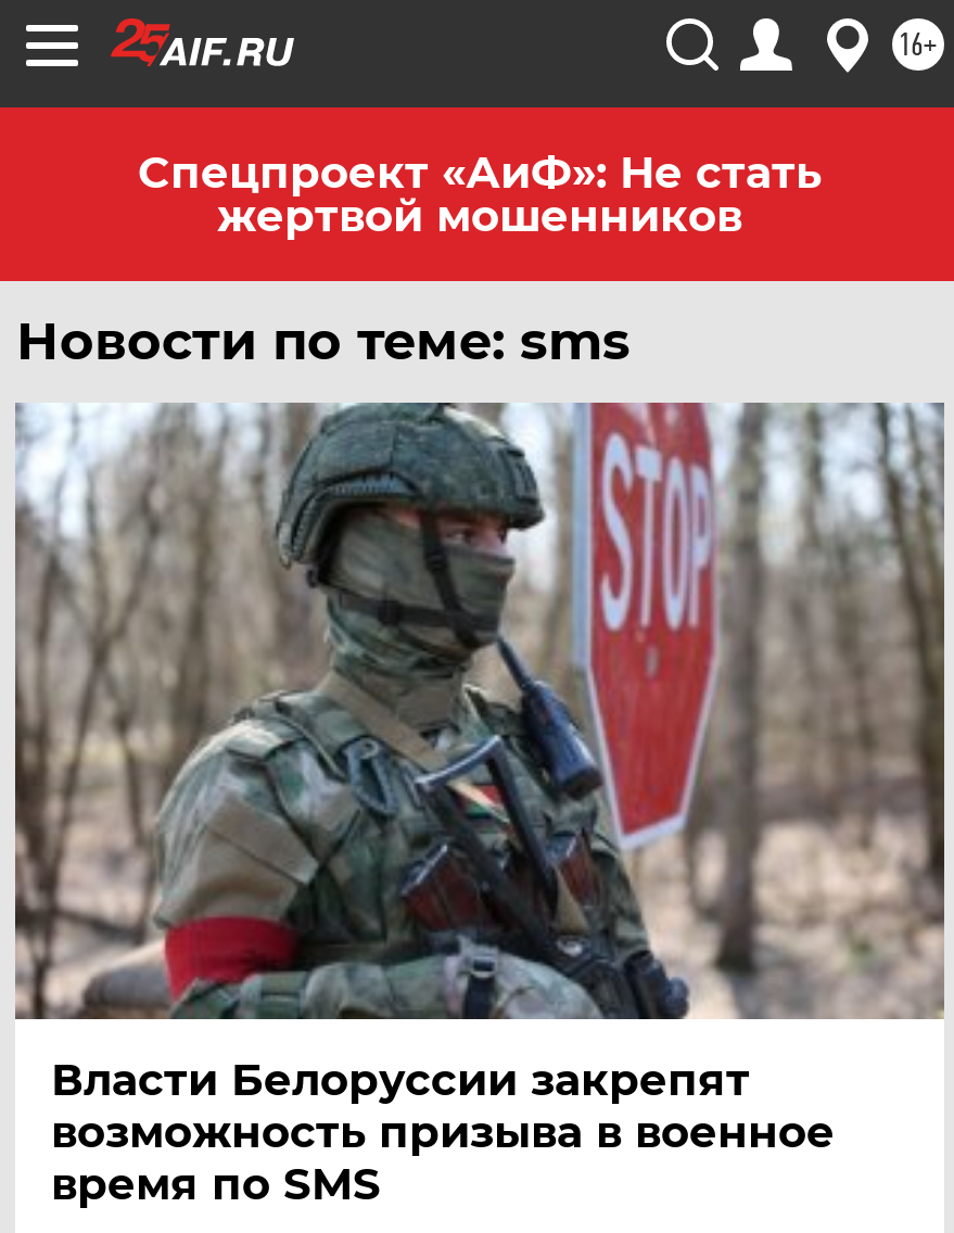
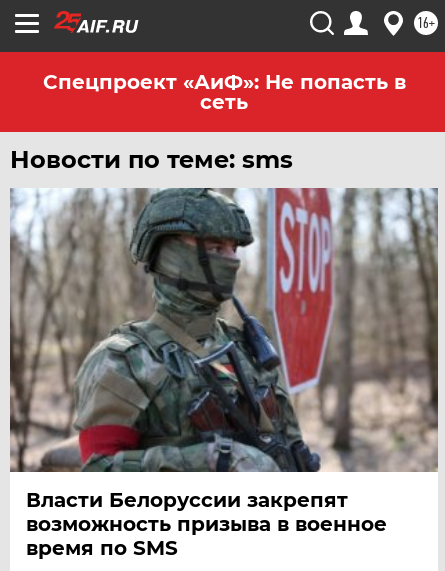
- Спецпроект «АиФ»: Не стать
- жертвой мошенников
+ Спецпроект «АиФ»: Не попасть в
+ сеть
